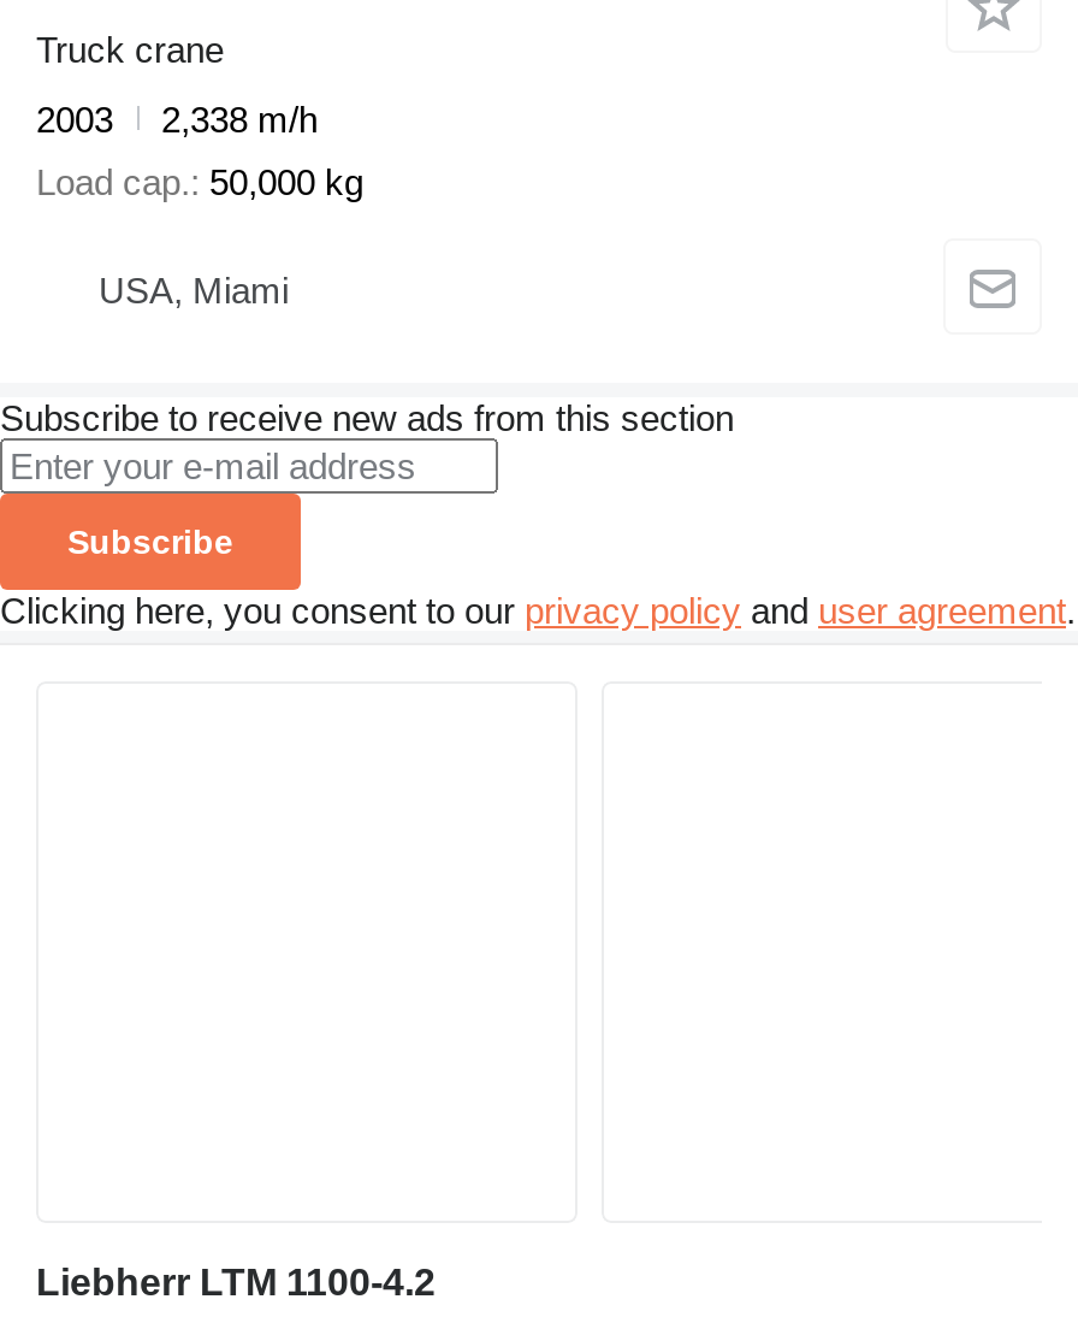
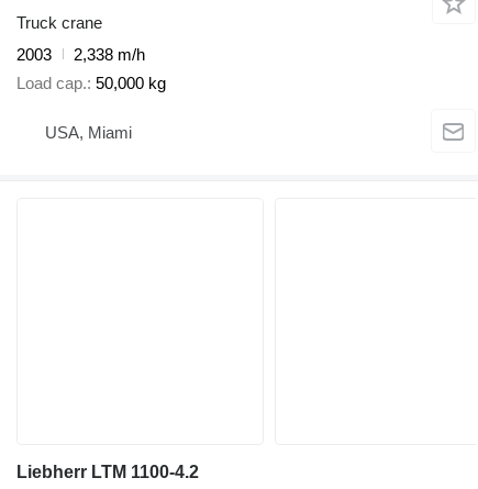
- Subscribe to receive new ads from this section
- Subscribe
- Clicking here, you consent to our privacy policy and user agreement.
